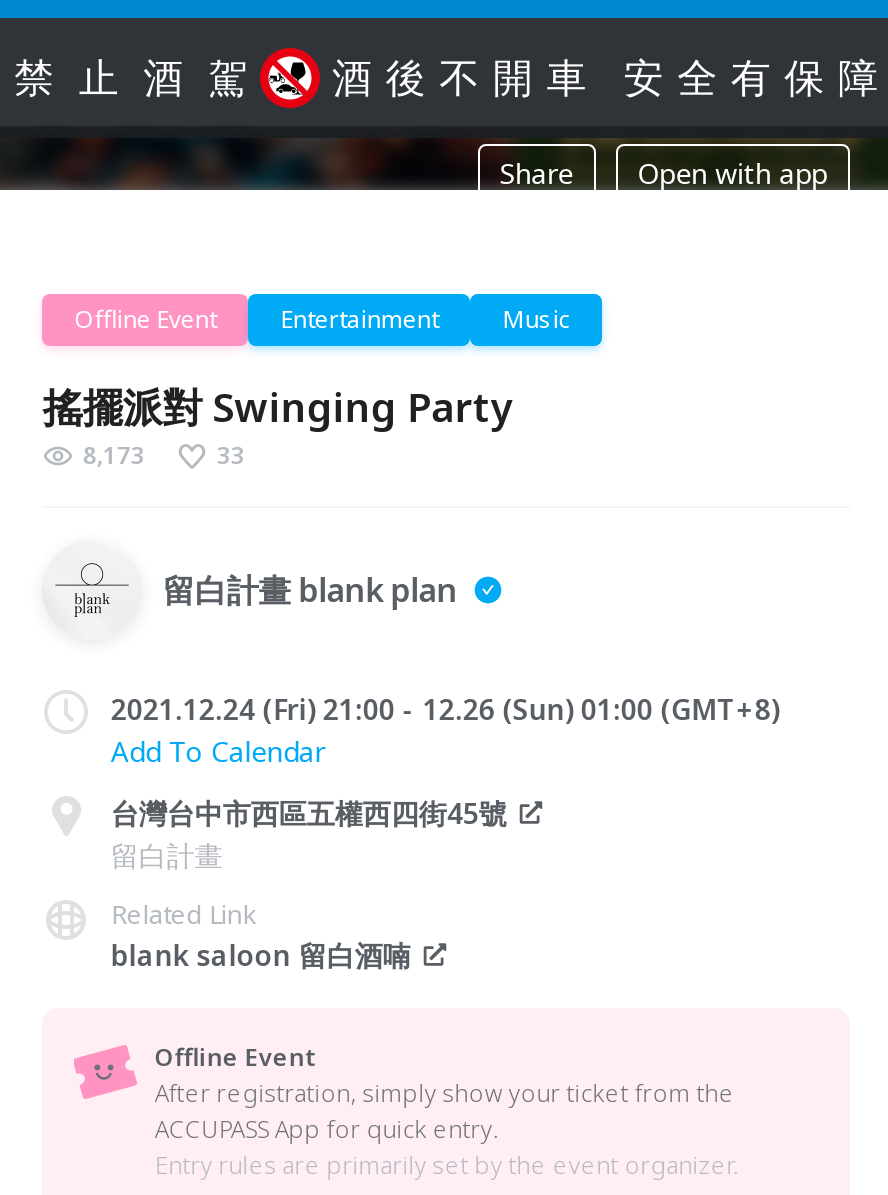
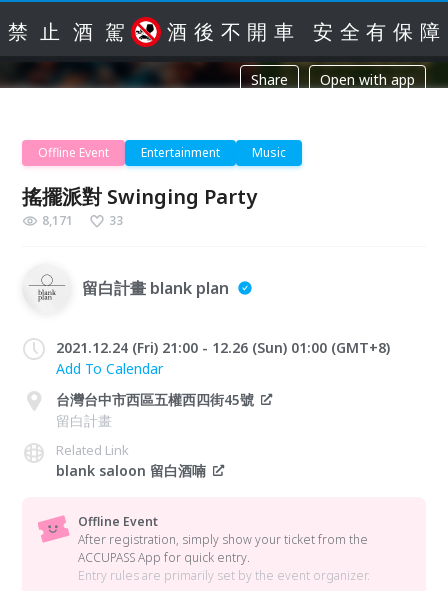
- 8,173
+ 8,171
